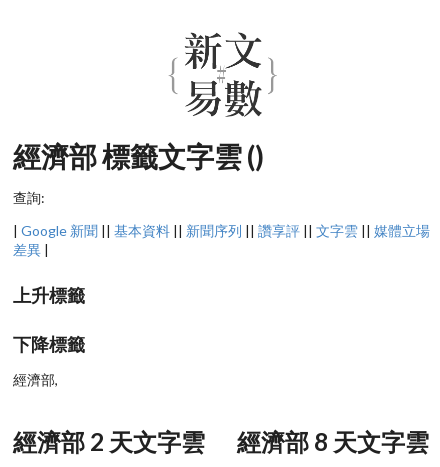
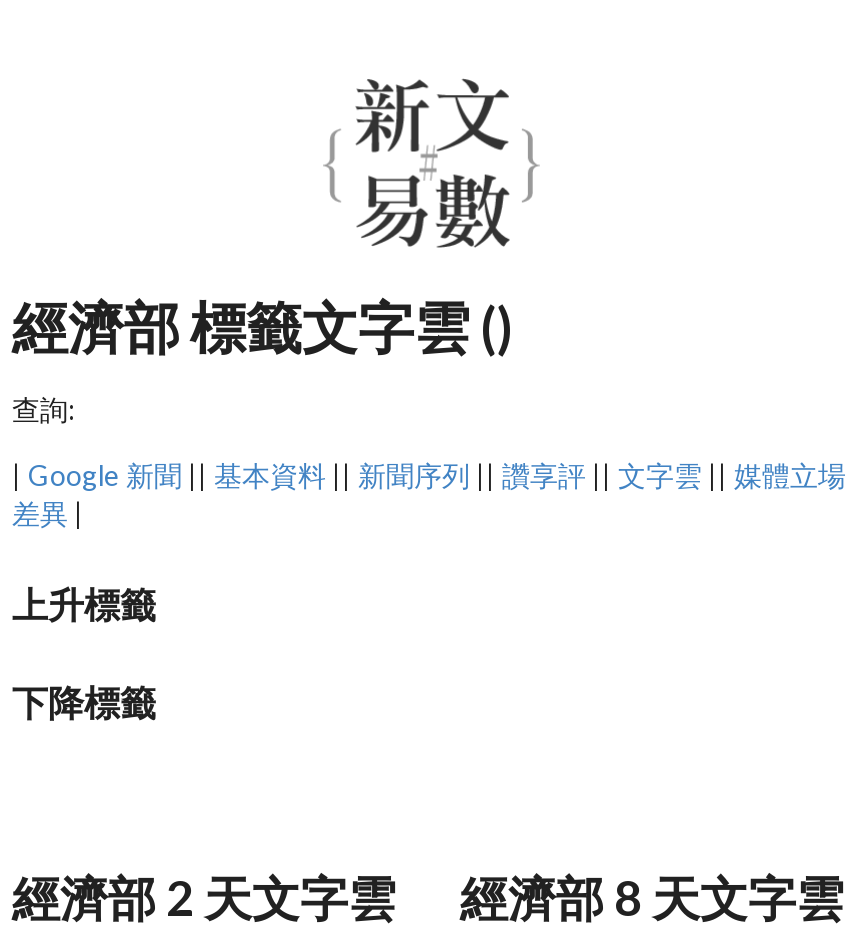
- 經濟部,
